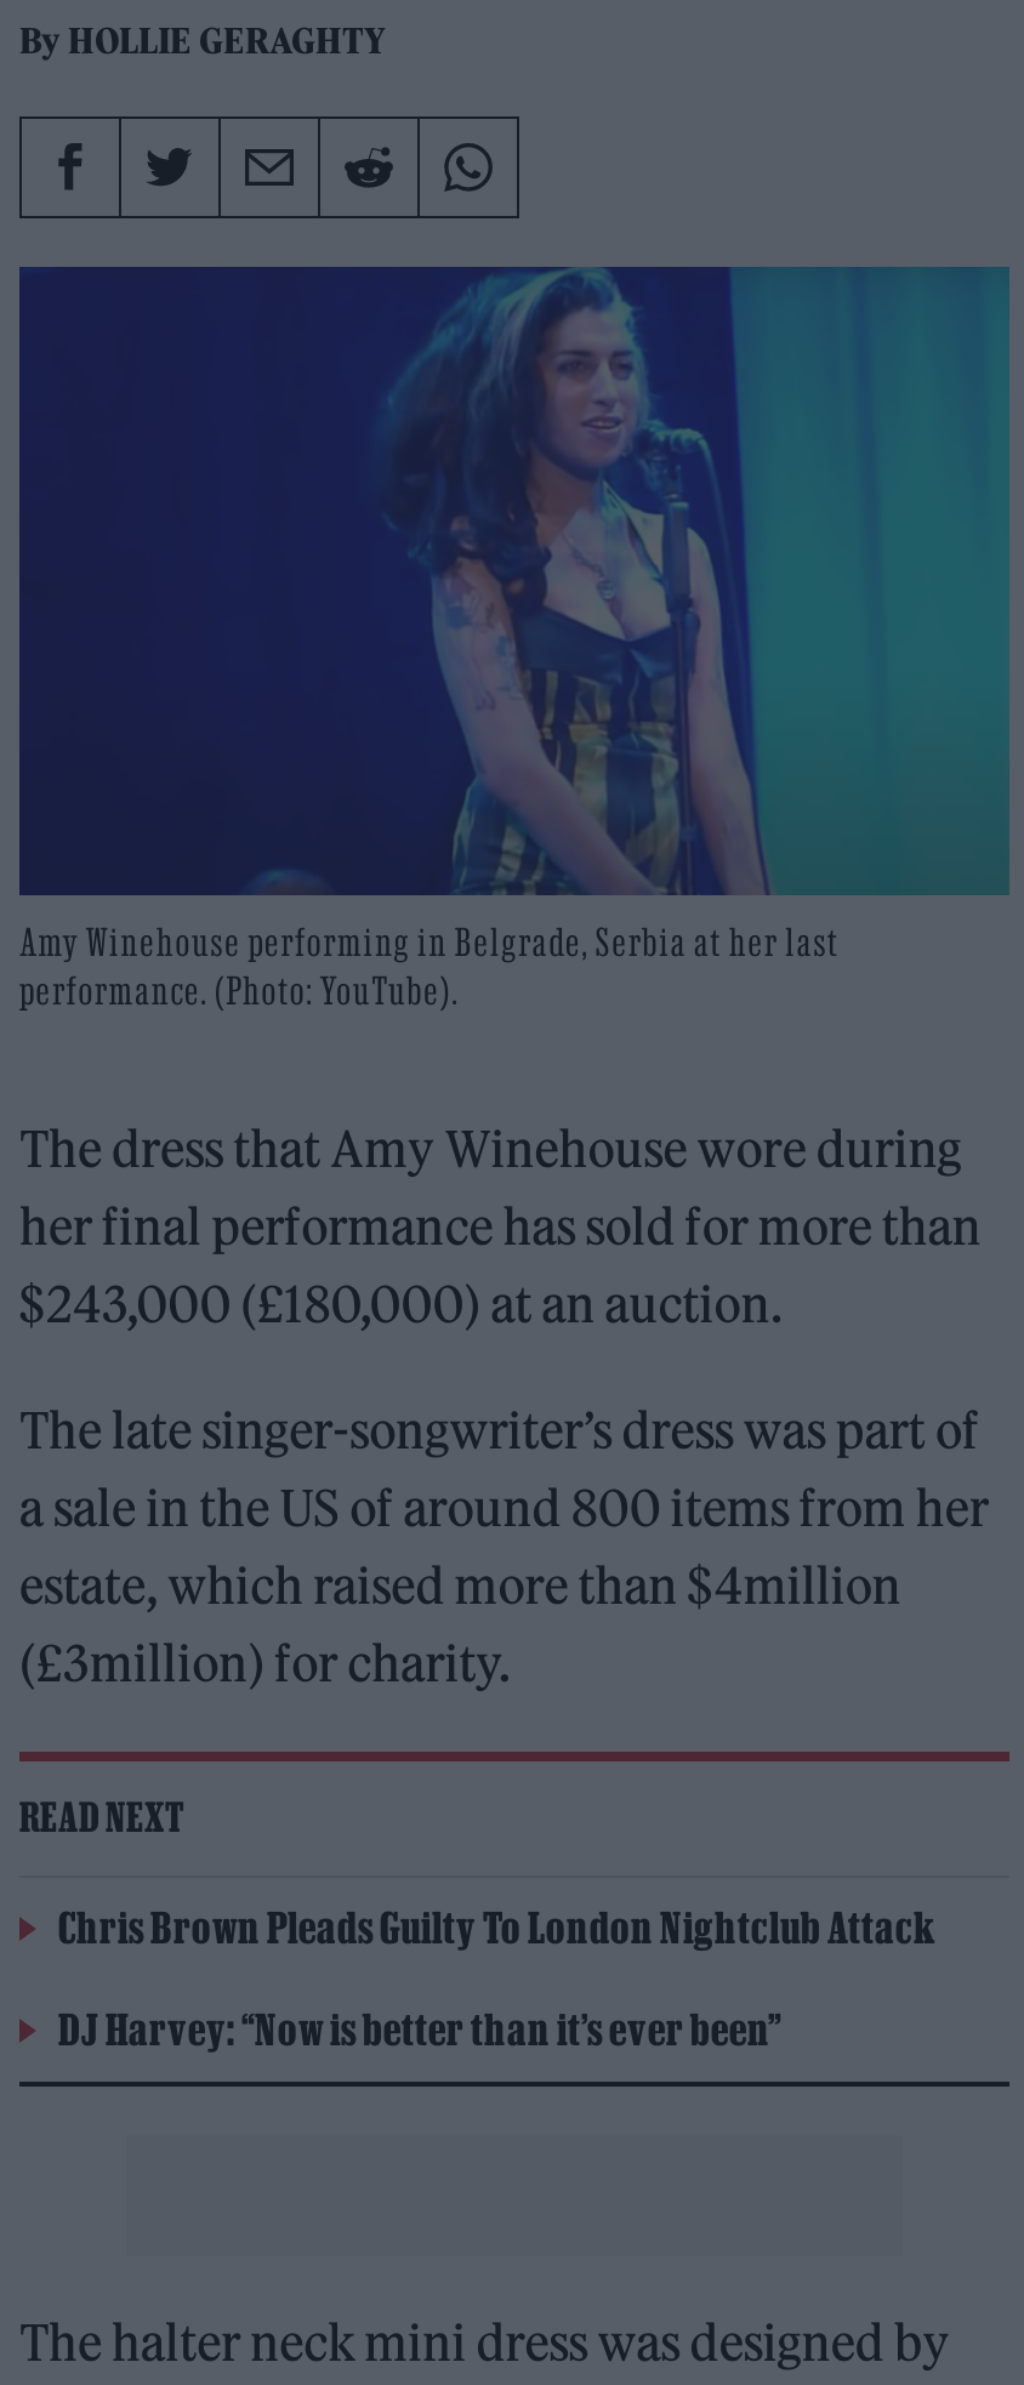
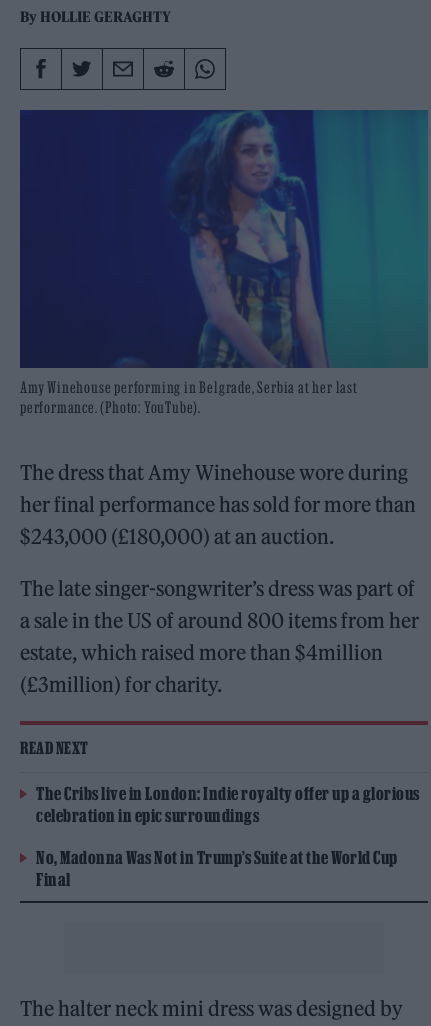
- Chris Brown Pleads Guilty To London Nightclub Attack
+ The Cribs live in London: Indie royalty offer up a glorious
+ celebration in epic surroundings

- DJ Harvey: “Now is better than it’s ever been”
+ No, Madonna Was Not in Trump’s Suite at the World Cup
+ Final
